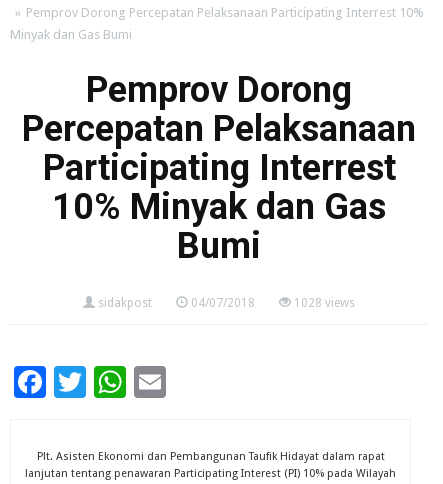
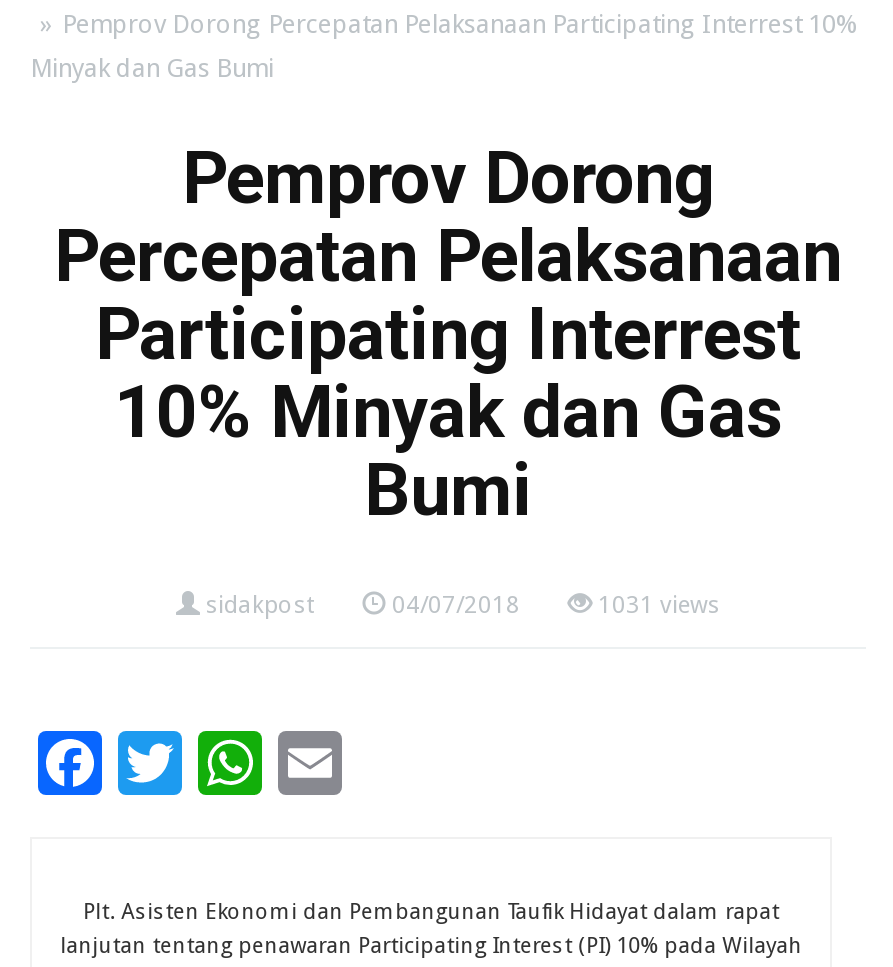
- 1028 views
+ 1031 views
